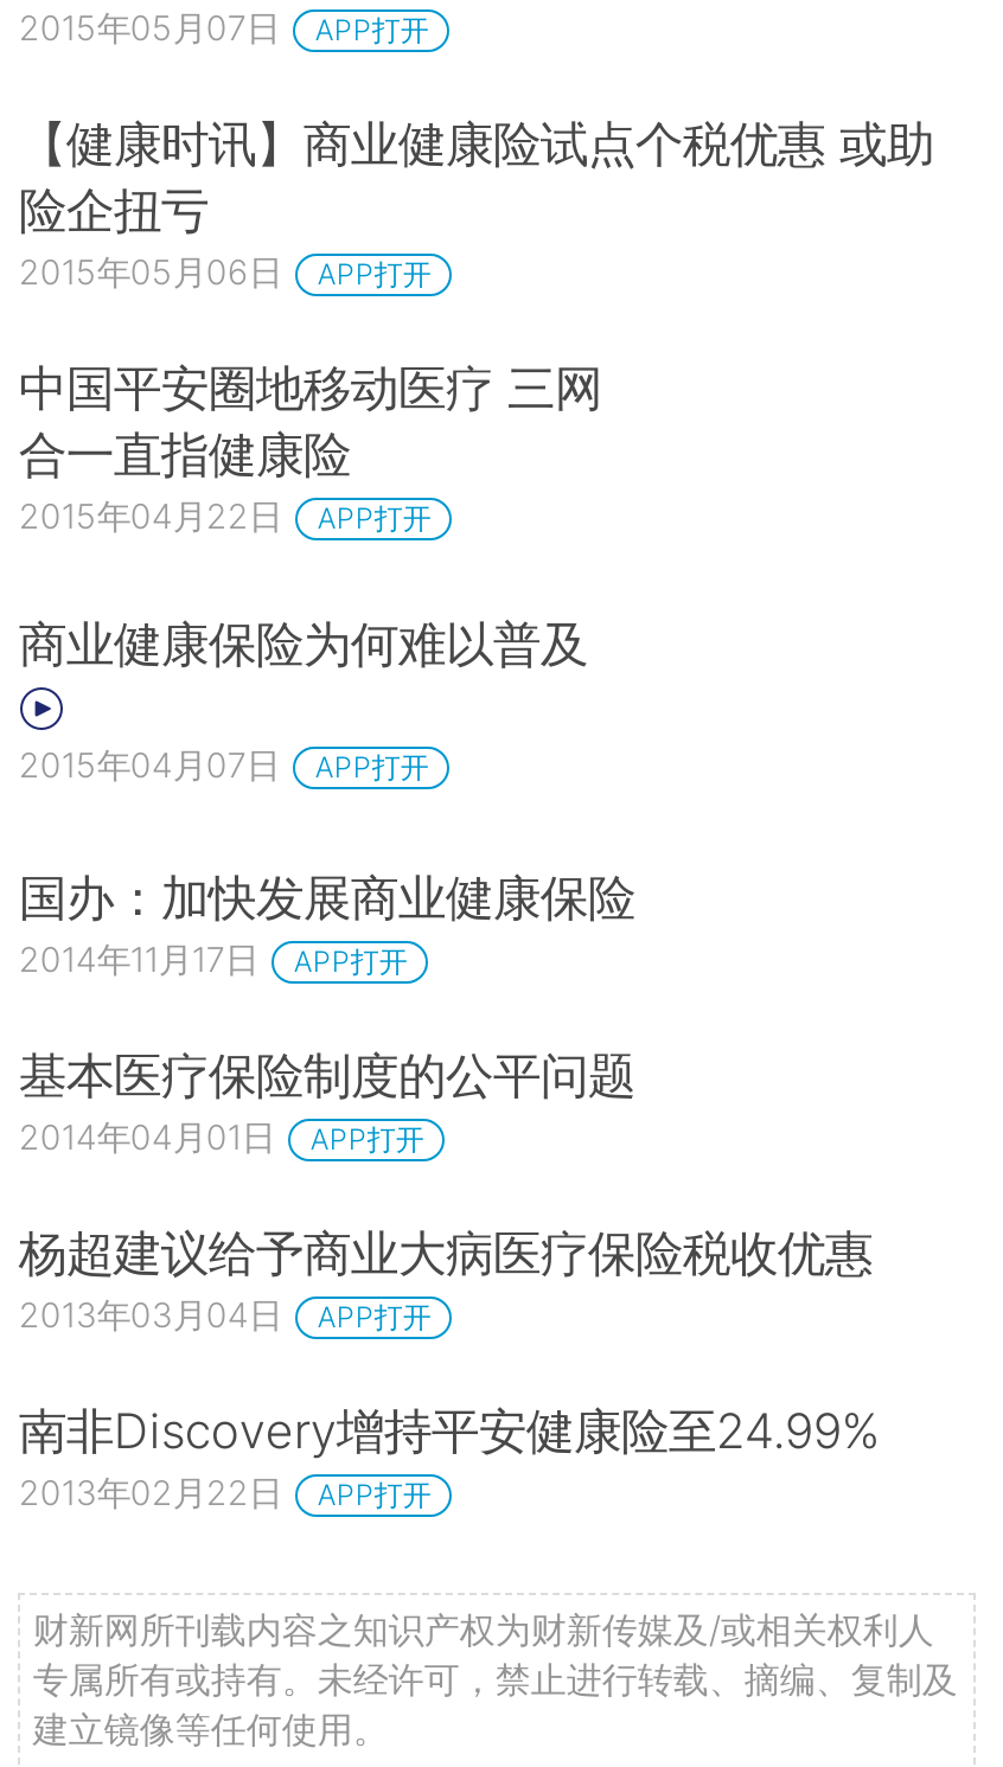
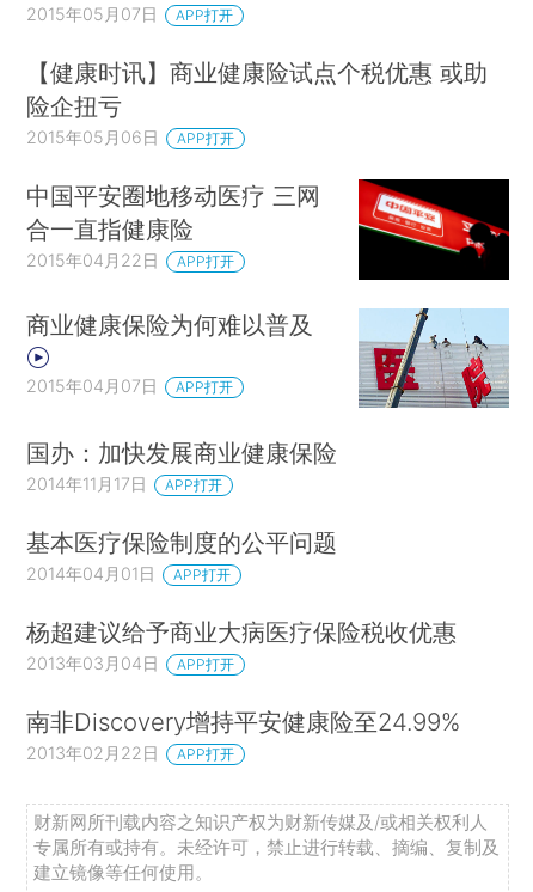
+ [image]

+ [image]
